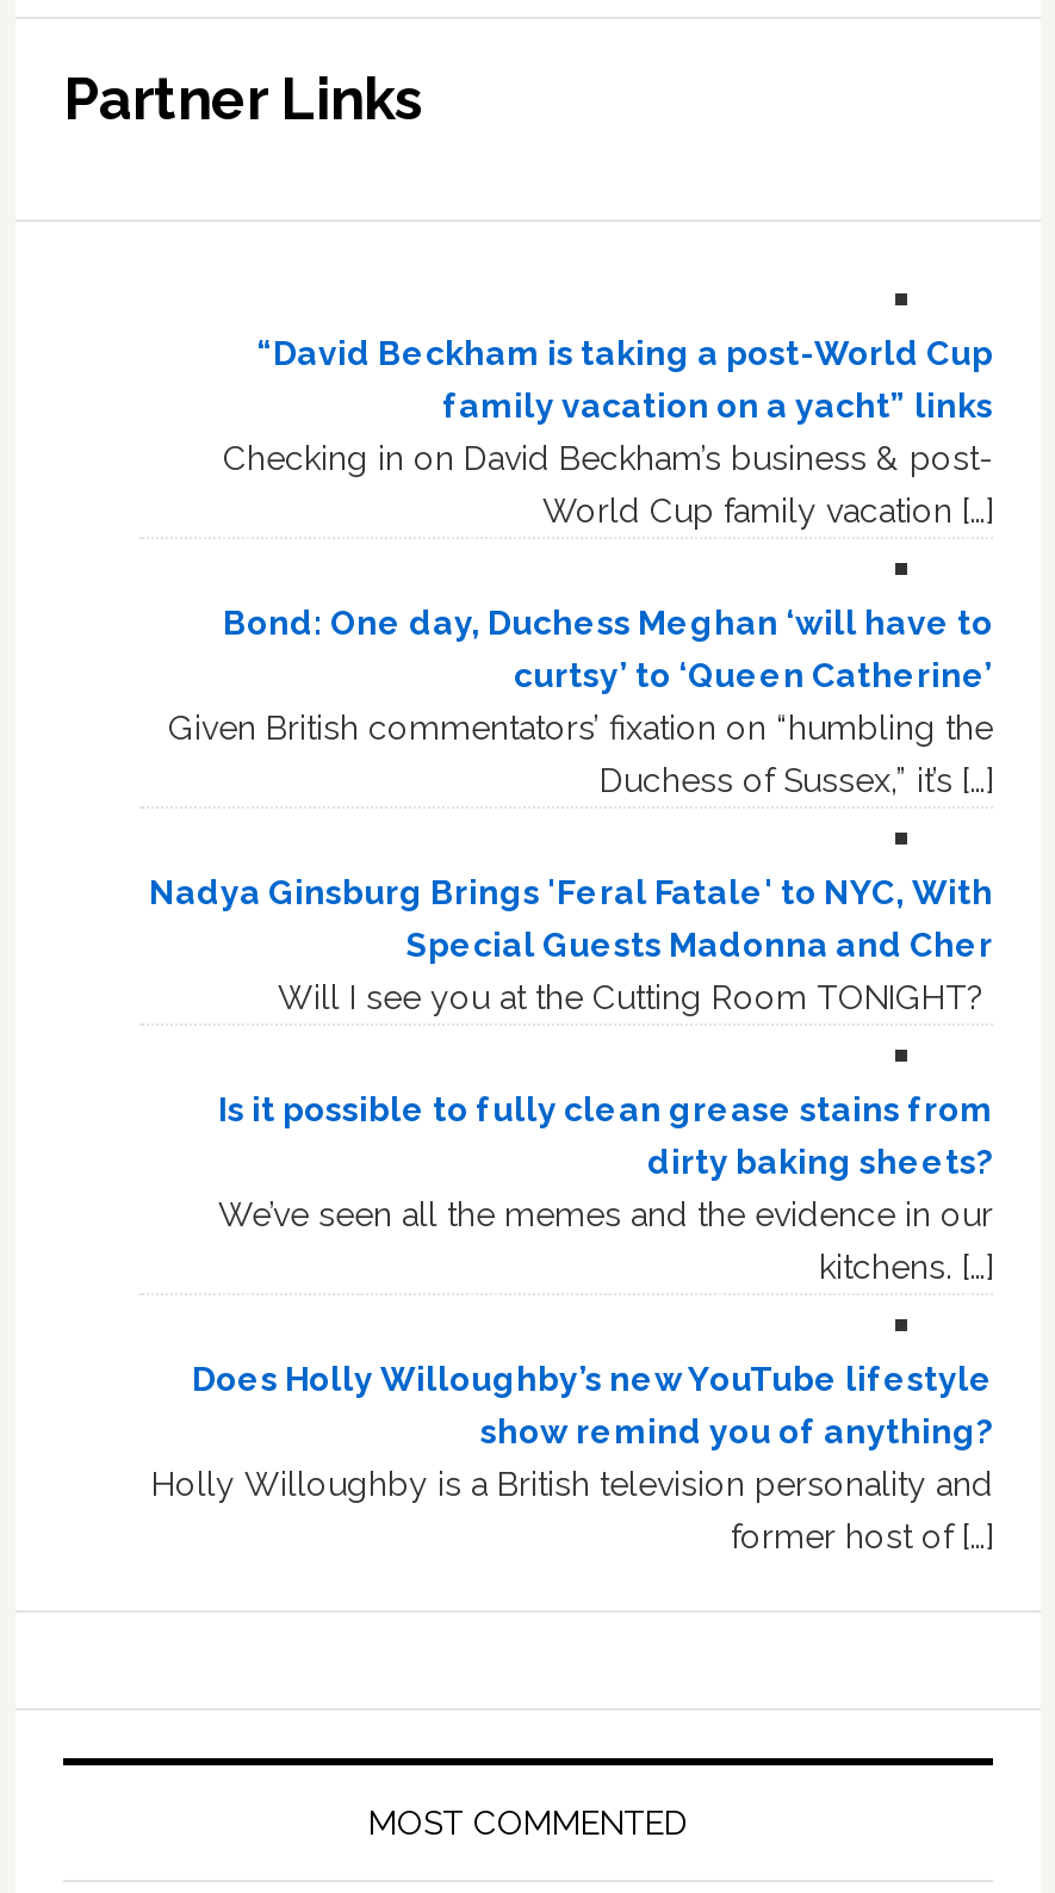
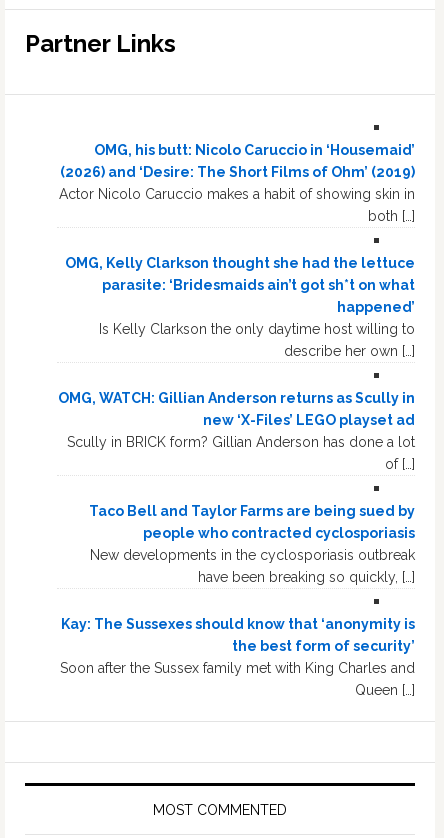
- “David Beckham is taking a post-World Cup
- family vacation on a yacht” links
- Checking in on David Beckham’s business & post-
- World Cup family vacation […]
+ OMG, his butt: Nicolo Caruccio in ‘Housemaid’
+ (2026) and ‘Desire: The Short Films of Ohm’ (2019)
+ Actor Nicolo Caruccio makes a habit of showing skin in
+ both […]

- Bond: One day, Duchess Meghan ‘will have to
- curtsy’ to ‘Queen Catherine’
- Given British commentators’ fixation on “humbling the
- Duchess of Sussex,” it’s […]
+ OMG, Kelly Clarkson thought she had the lettuce
+ parasite: ‘Bridesmaids ain’t got sh*t on what
+ happened’
+ Is Kelly Clarkson the only daytime host willing to
+ describe her own […]

- Nadya Ginsburg Brings 'Feral Fatale' to NYC, With
- Special Guests Madonna and Cher
- Will I see you at the Cutting Room TONIGHT?
+ OMG, WATCH: Gillian Anderson returns as Scully in
+ new ‘X-Files’ LEGO playset ad
+ Scully in BRICK form? Gillian Anderson has done a lot
+ of […]

- Is it possible to fully clean grease stains from
- dirty baking sheets?
- We’ve seen all the memes and the evidence in our
- kitchens. […]
+ Taco Bell and Taylor Farms are being sued by
+ people who contracted cyclosporiasis
+ New developments in the cyclosporiasis outbreak
+ have been breaking so quickly, […]

- Does Holly Willoughby’s new YouTube lifestyle
- show remind you of anything?
- Holly Willoughby is a British television personality and
- former host of […]
+ Kay: The Sussexes should know that ‘anonymity is
+ the best form of security’
+ Soon after the Sussex family met with King Charles and
+ Queen […]
